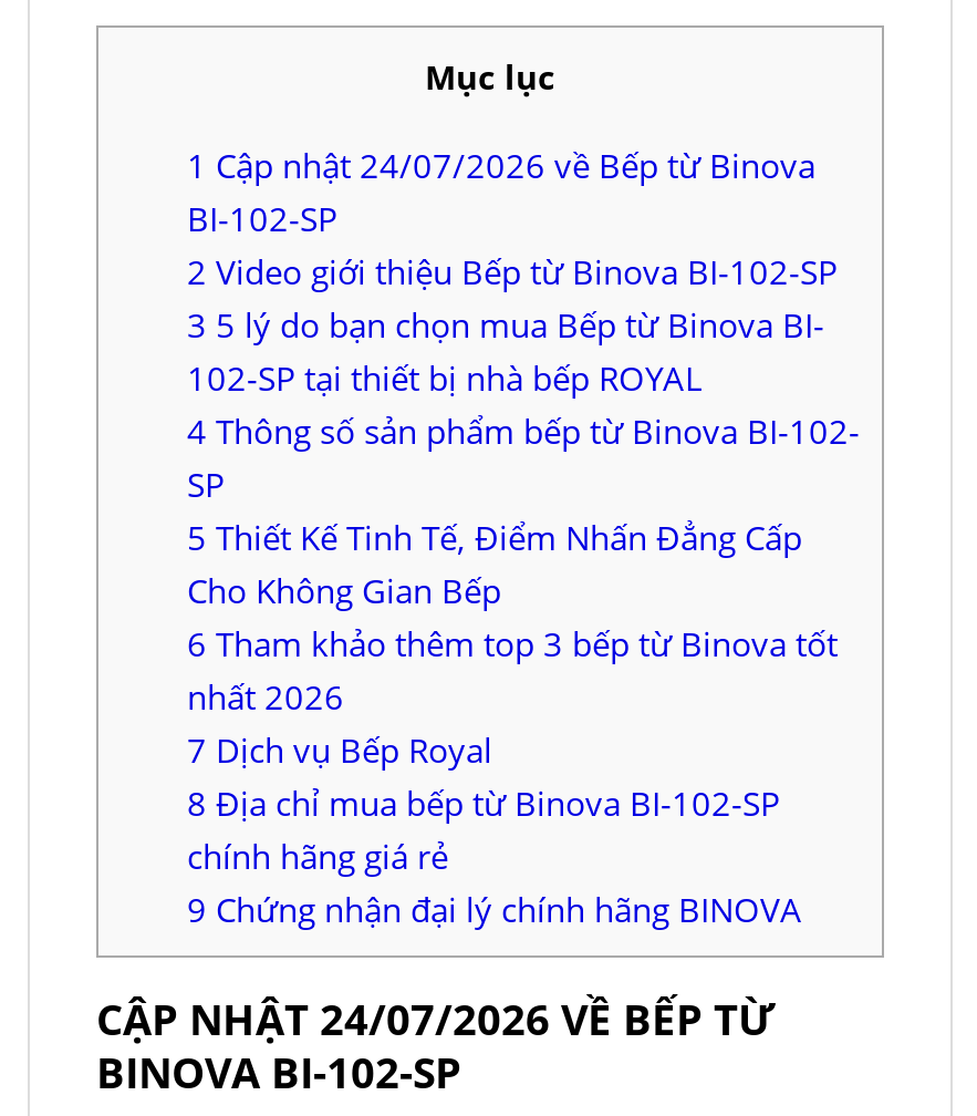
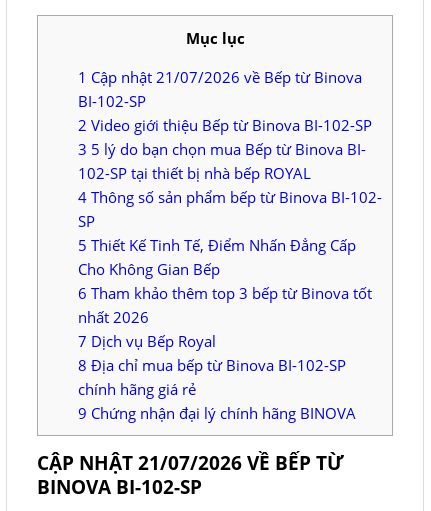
- 1 Cập nhật 24/07/2026 về Bếp từ Binova
+ 1 Cập nhật 21/07/2026 về Bếp từ Binova

- CẬP NHẬT 24/07/2026 VỀ BẾP TỪ
+ CẬP NHẬT 21/07/2026 VỀ BẾP TỪ
